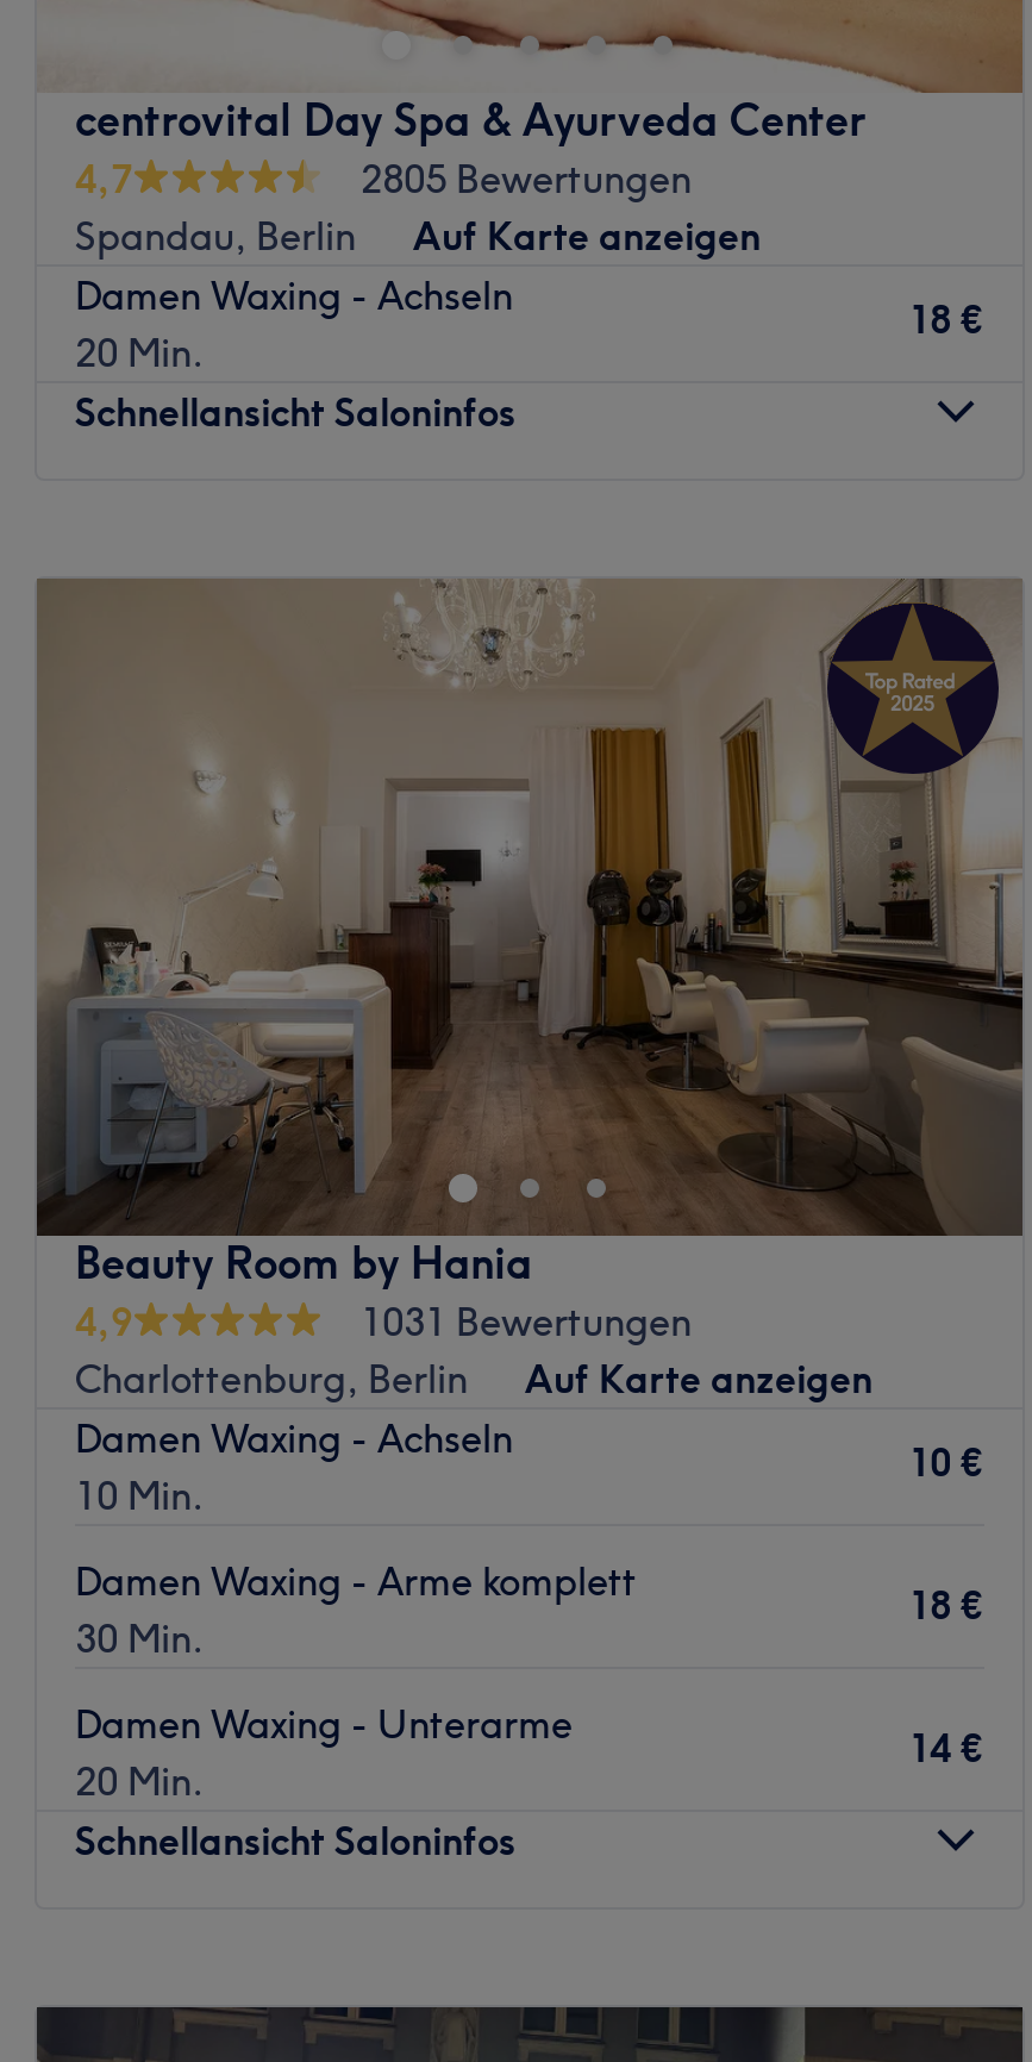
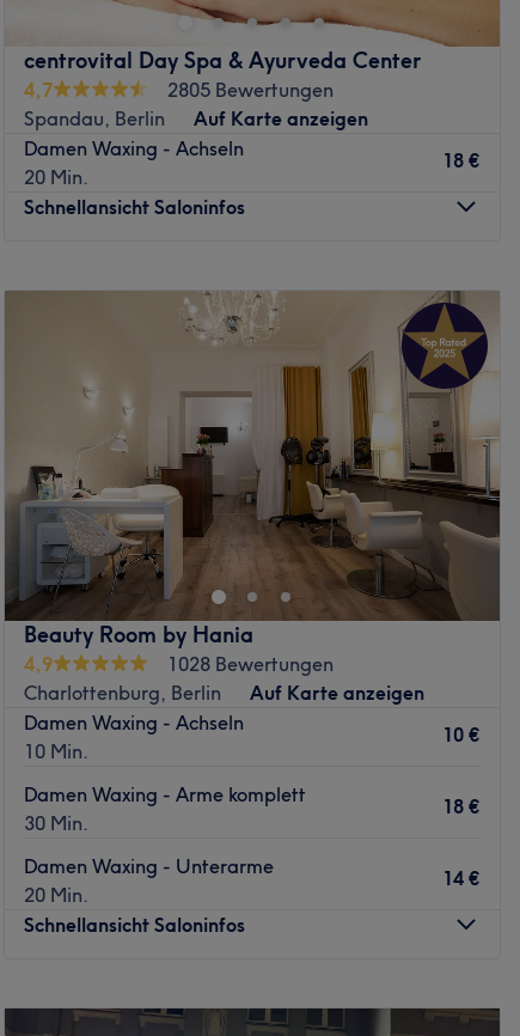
- 1031 Bewertungen
+ 1028 Bewertungen
